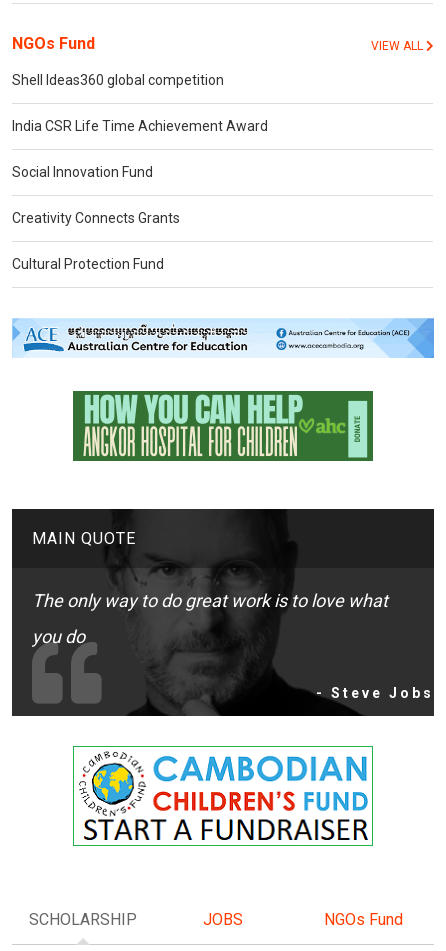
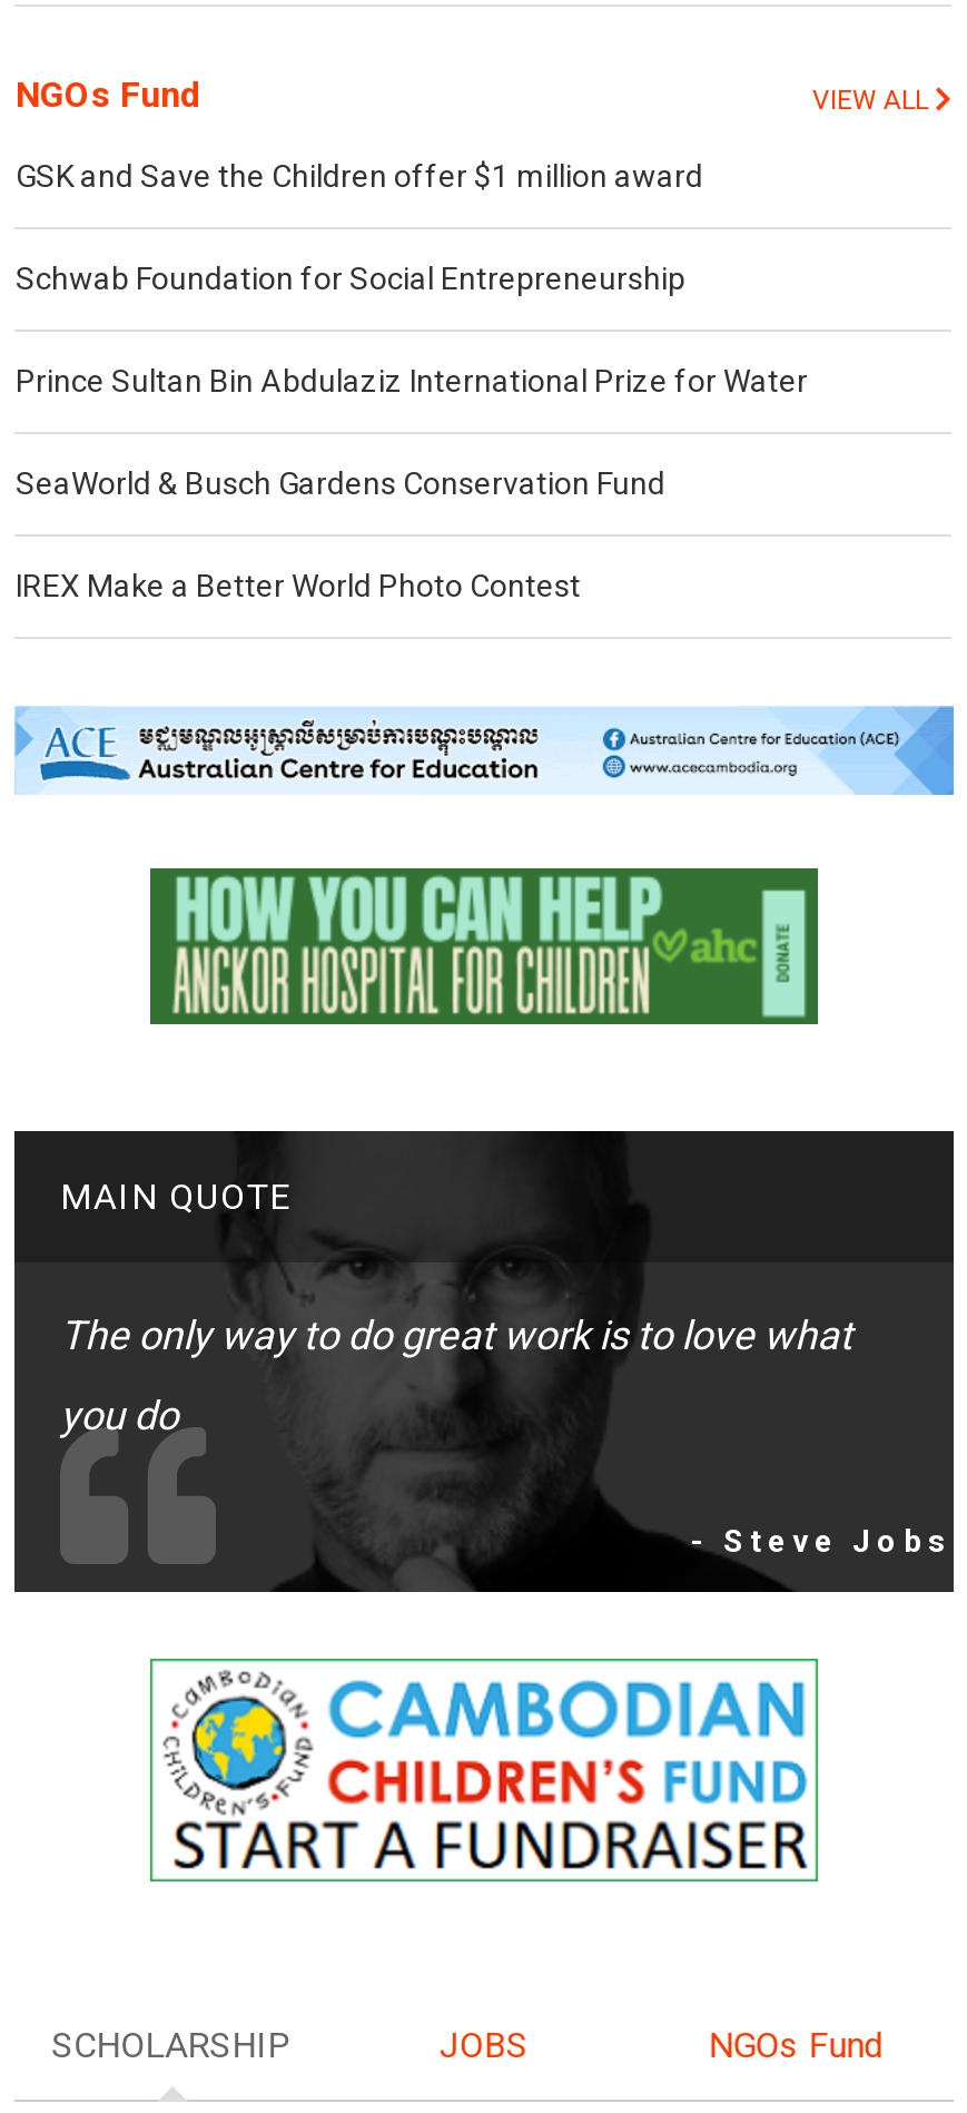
- Shell Ideas360 global competition
+ GSK and Save the Children offer $1 million award

- India CSR Life Time Achievement Award
+ Schwab Foundation for Social Entrepreneurship

- Social Innovation Fund
+ Prince Sultan Bin Abdulaziz International Prize for Water

- Creativity Connects Grants
+ SeaWorld & Busch Gardens Conservation Fund

- Cultural Protection Fund
+ IREX Make a Better World Photo Contest
